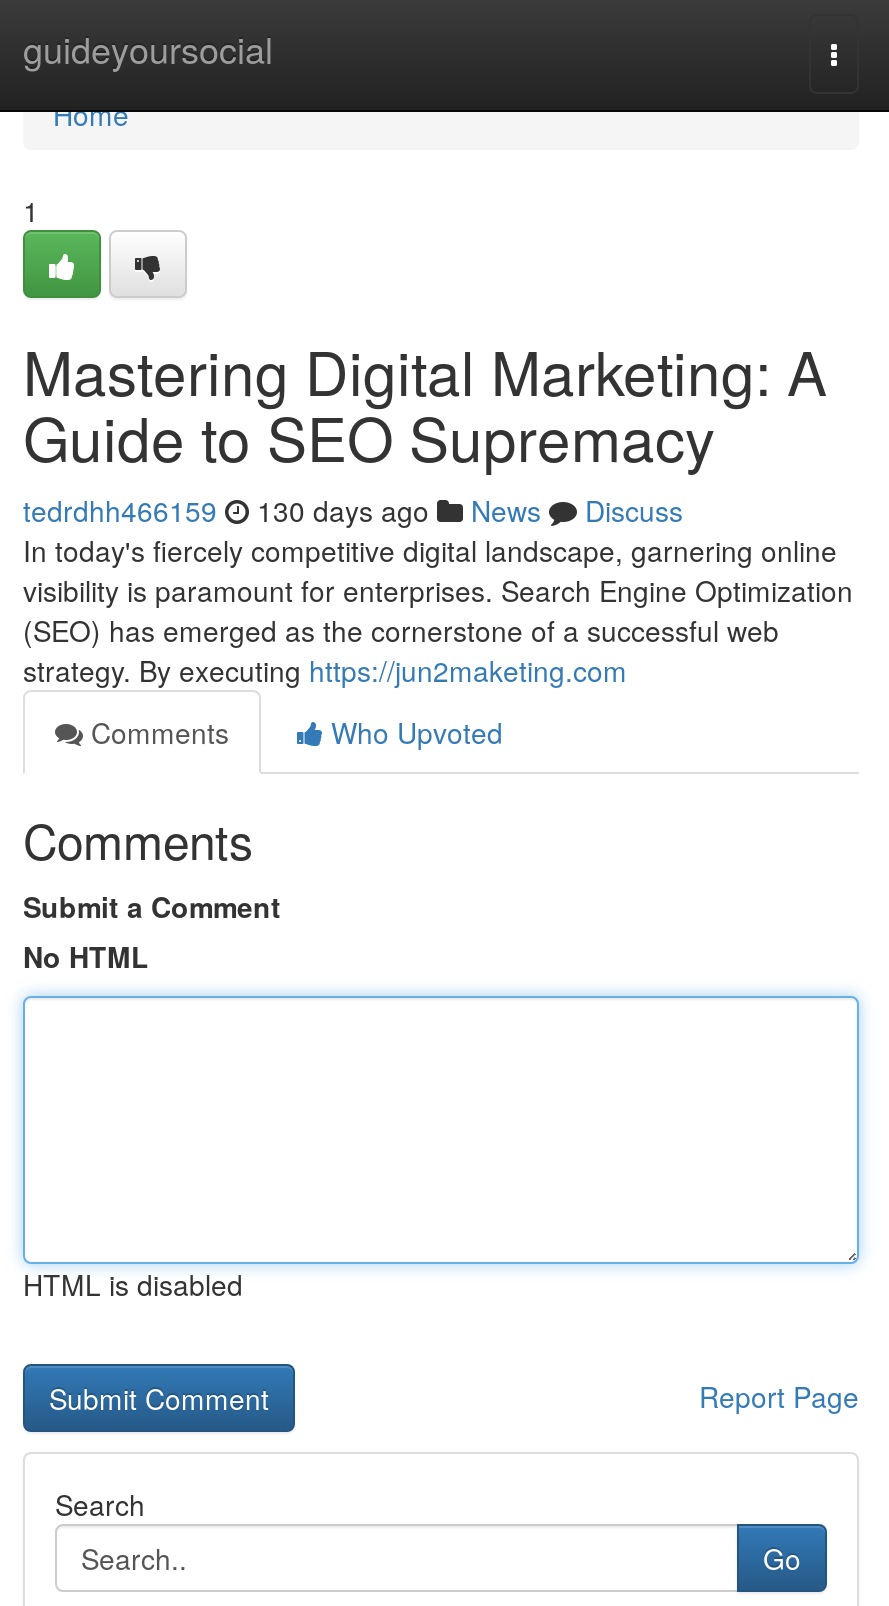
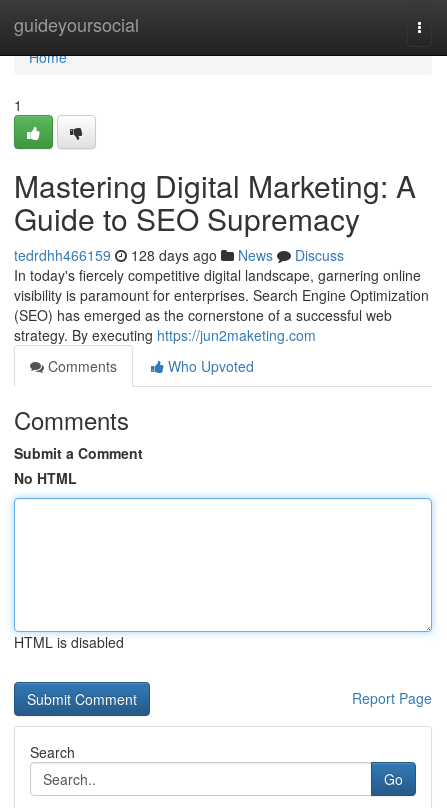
- tedrdhh466159 130 days ago News Discuss
+ tedrdhh466159 128 days ago News Discuss
